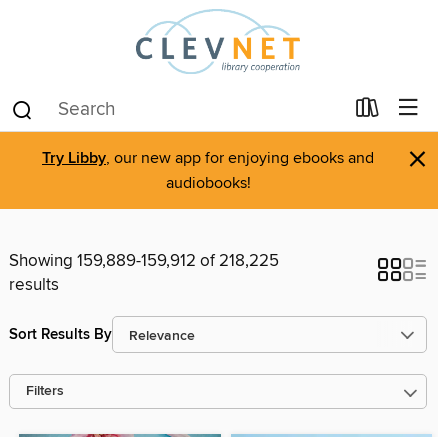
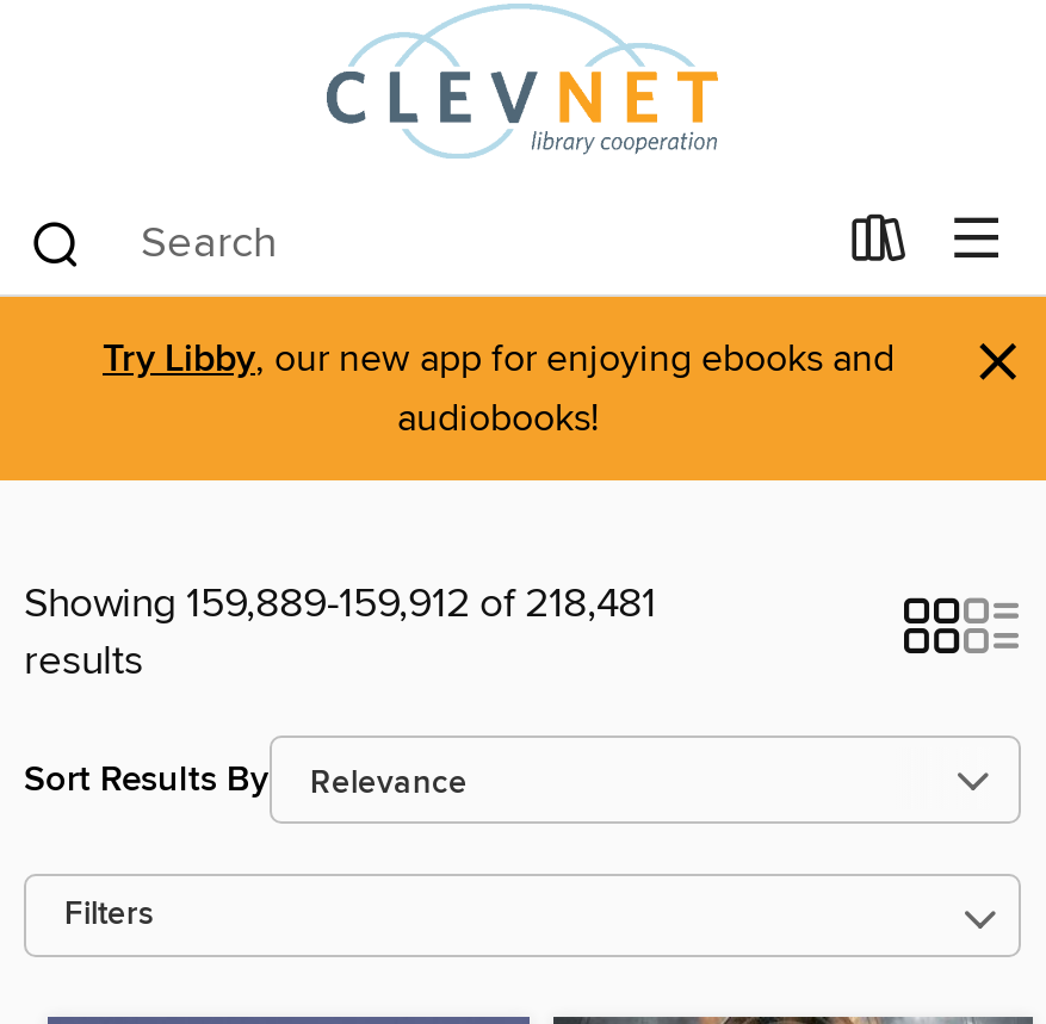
- Showing 159,889-159,912 of 218,225
+ Showing 159,889-159,912 of 218,481
